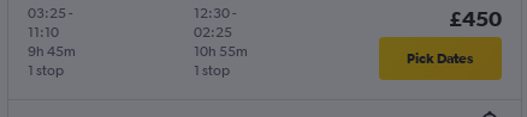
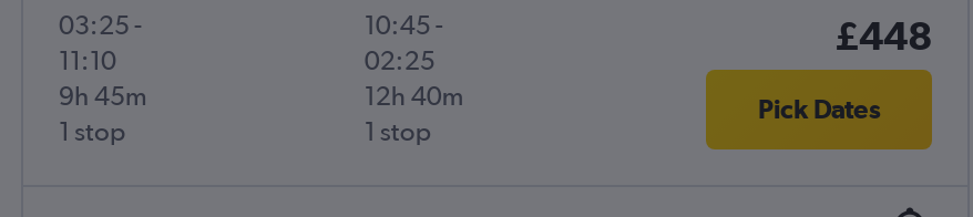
- 12:30 -
+ 10:45 -

- £450
+ £448

- 10h 55m
+ 12h 40m
